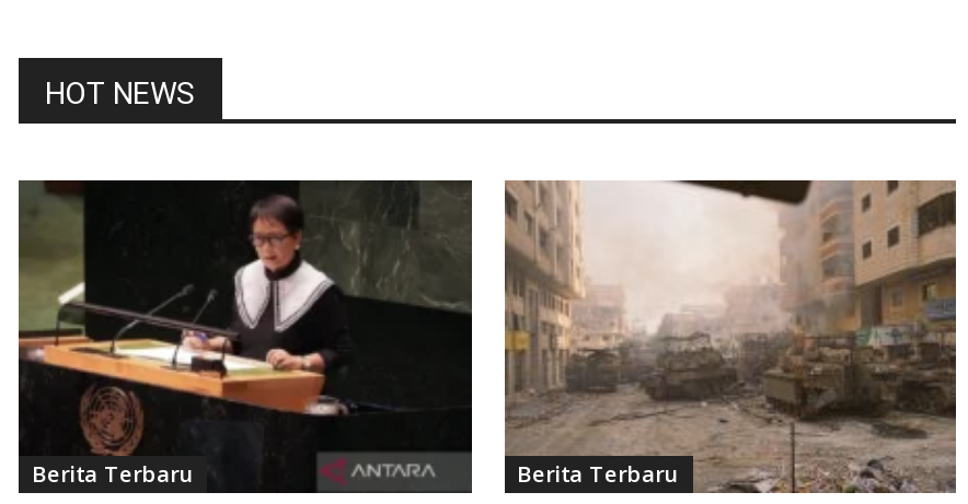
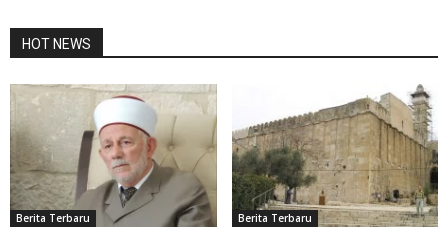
- [image]
+ [image]

- [image]
+ [image]
